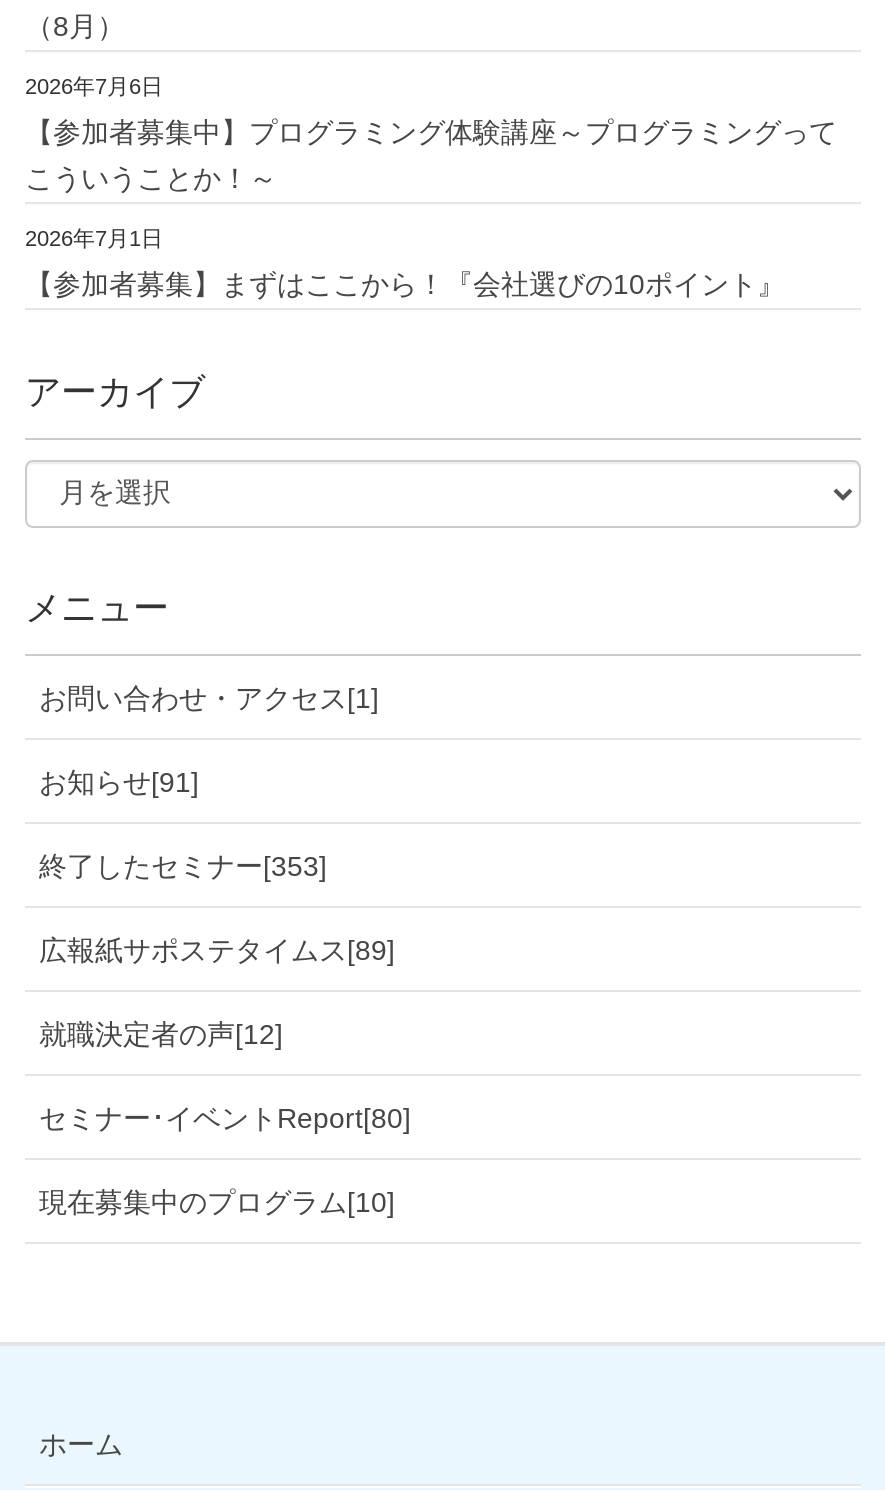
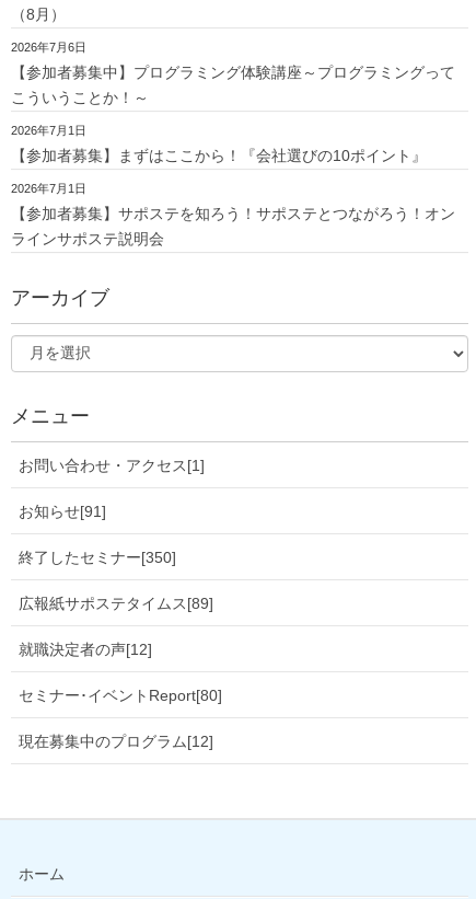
+ 2026年7月1日
+ 【参加者募集】サポステを知ろう！サポステとつながろう！オン
+ ラインサポステ説明会

- 終了したセミナー[353]
+ 終了したセミナー[350]

- 現在募集中のプログラム[10]
+ 現在募集中のプログラム[12]
